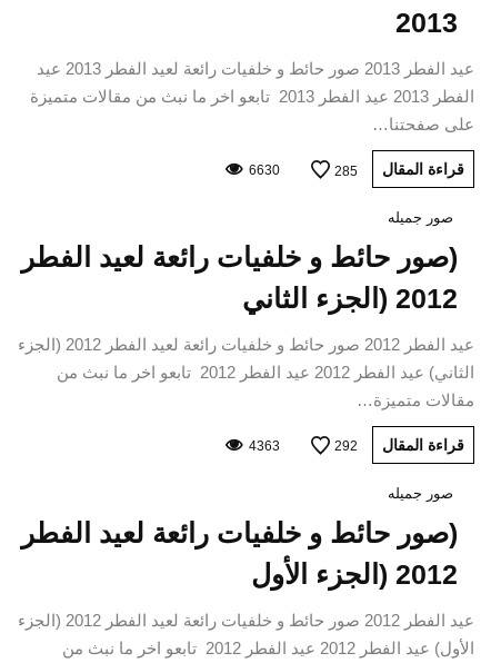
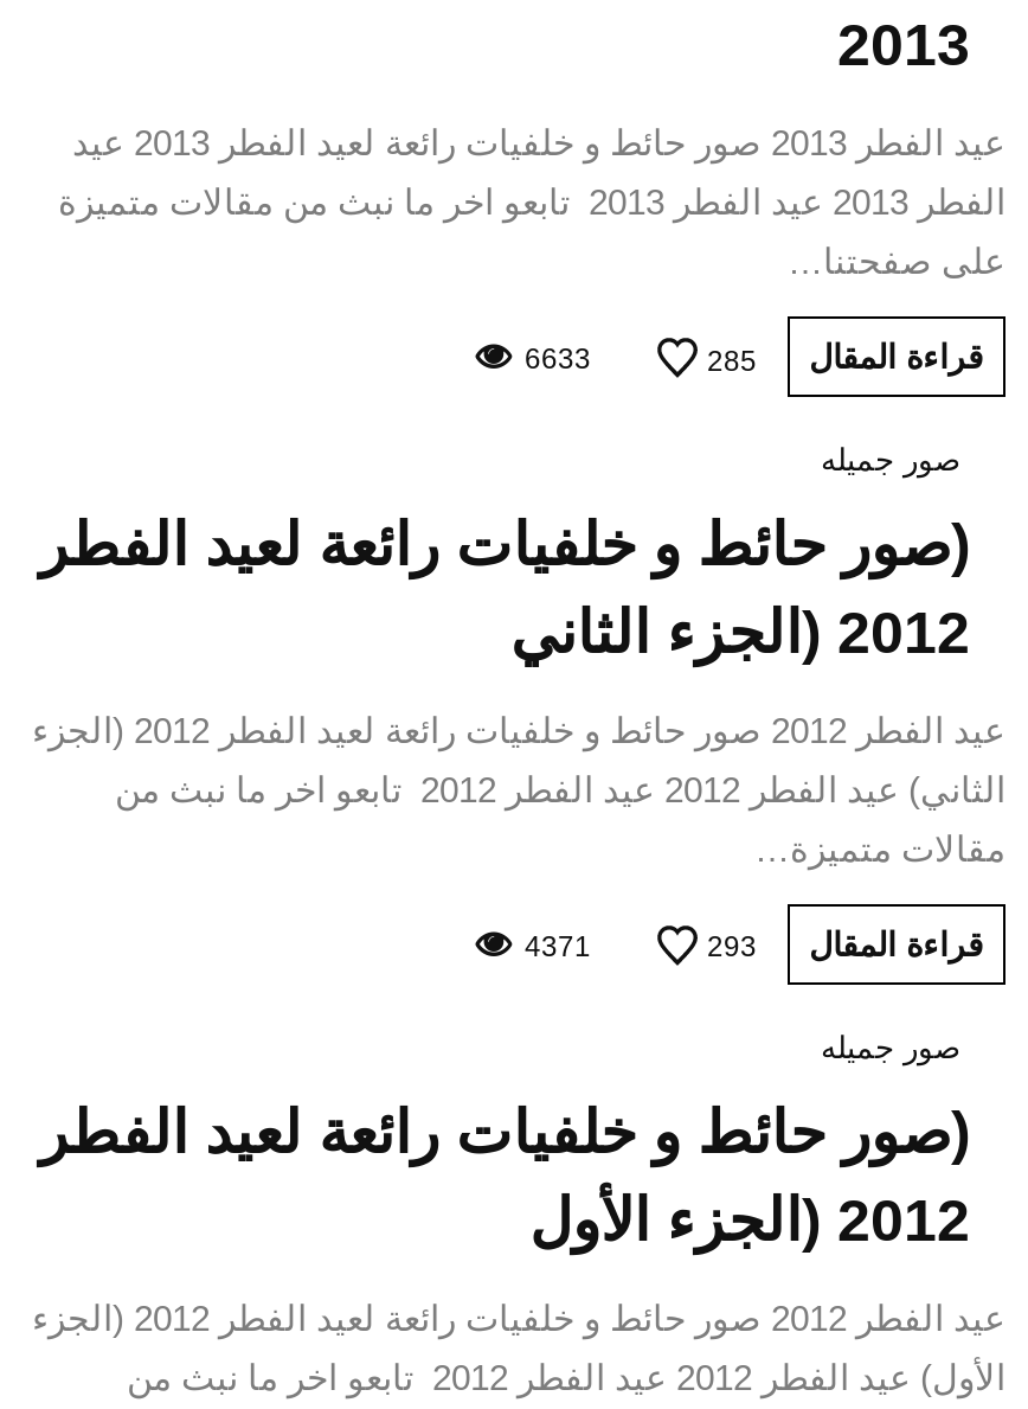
- 6630
+ 6633

- 4363
+ 4371

- قراءة المقال 292
+ قراءة المقال 293
